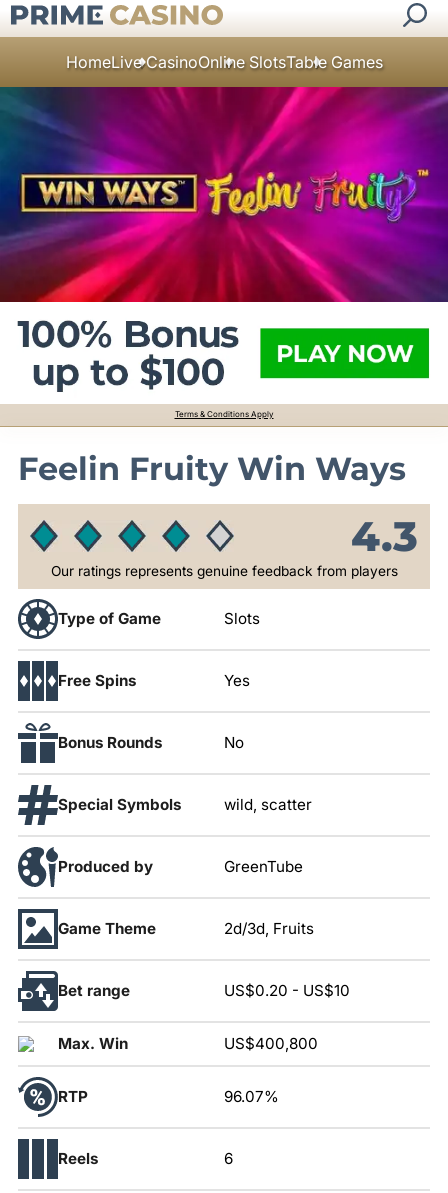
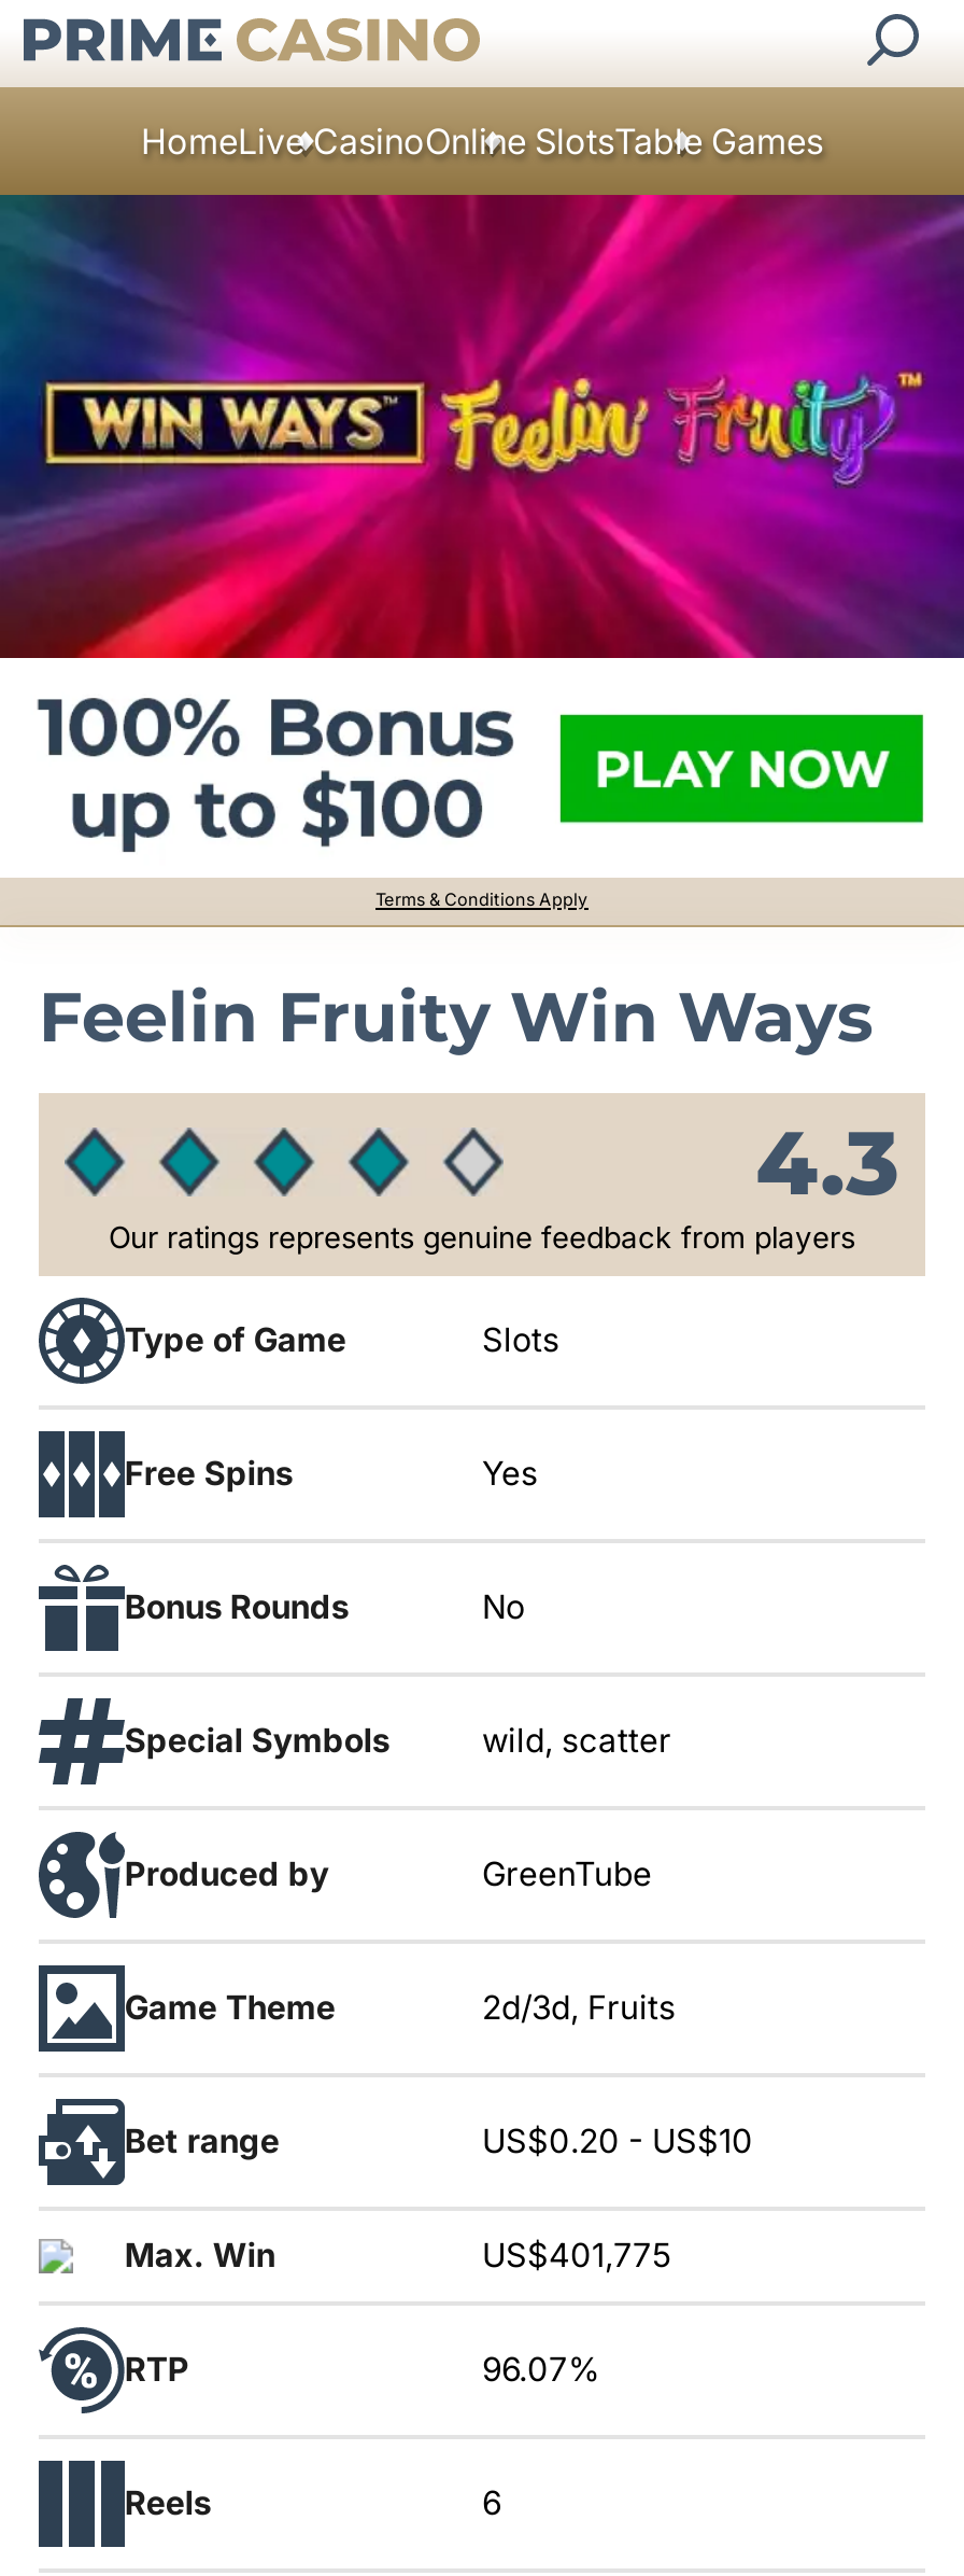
- US$400,800
+ US$401,775
